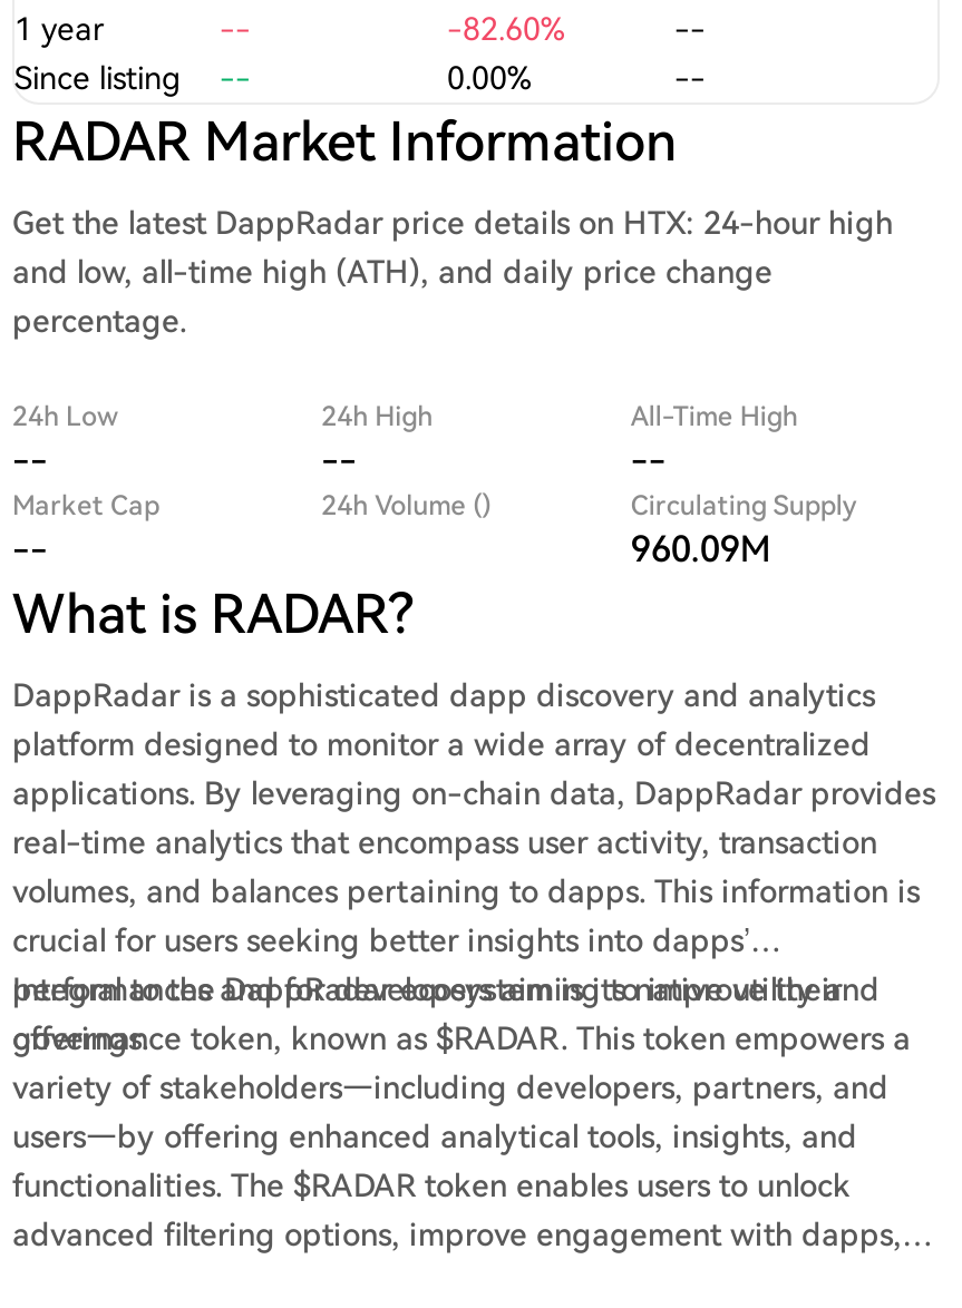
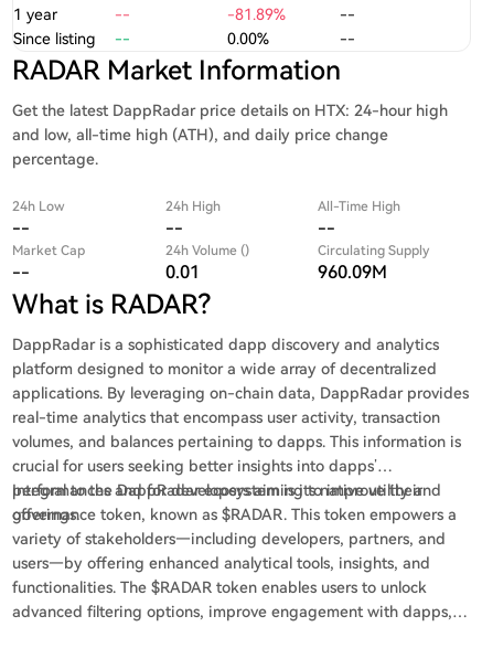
- -82.60%
+ -81.89%

+ 0.01
